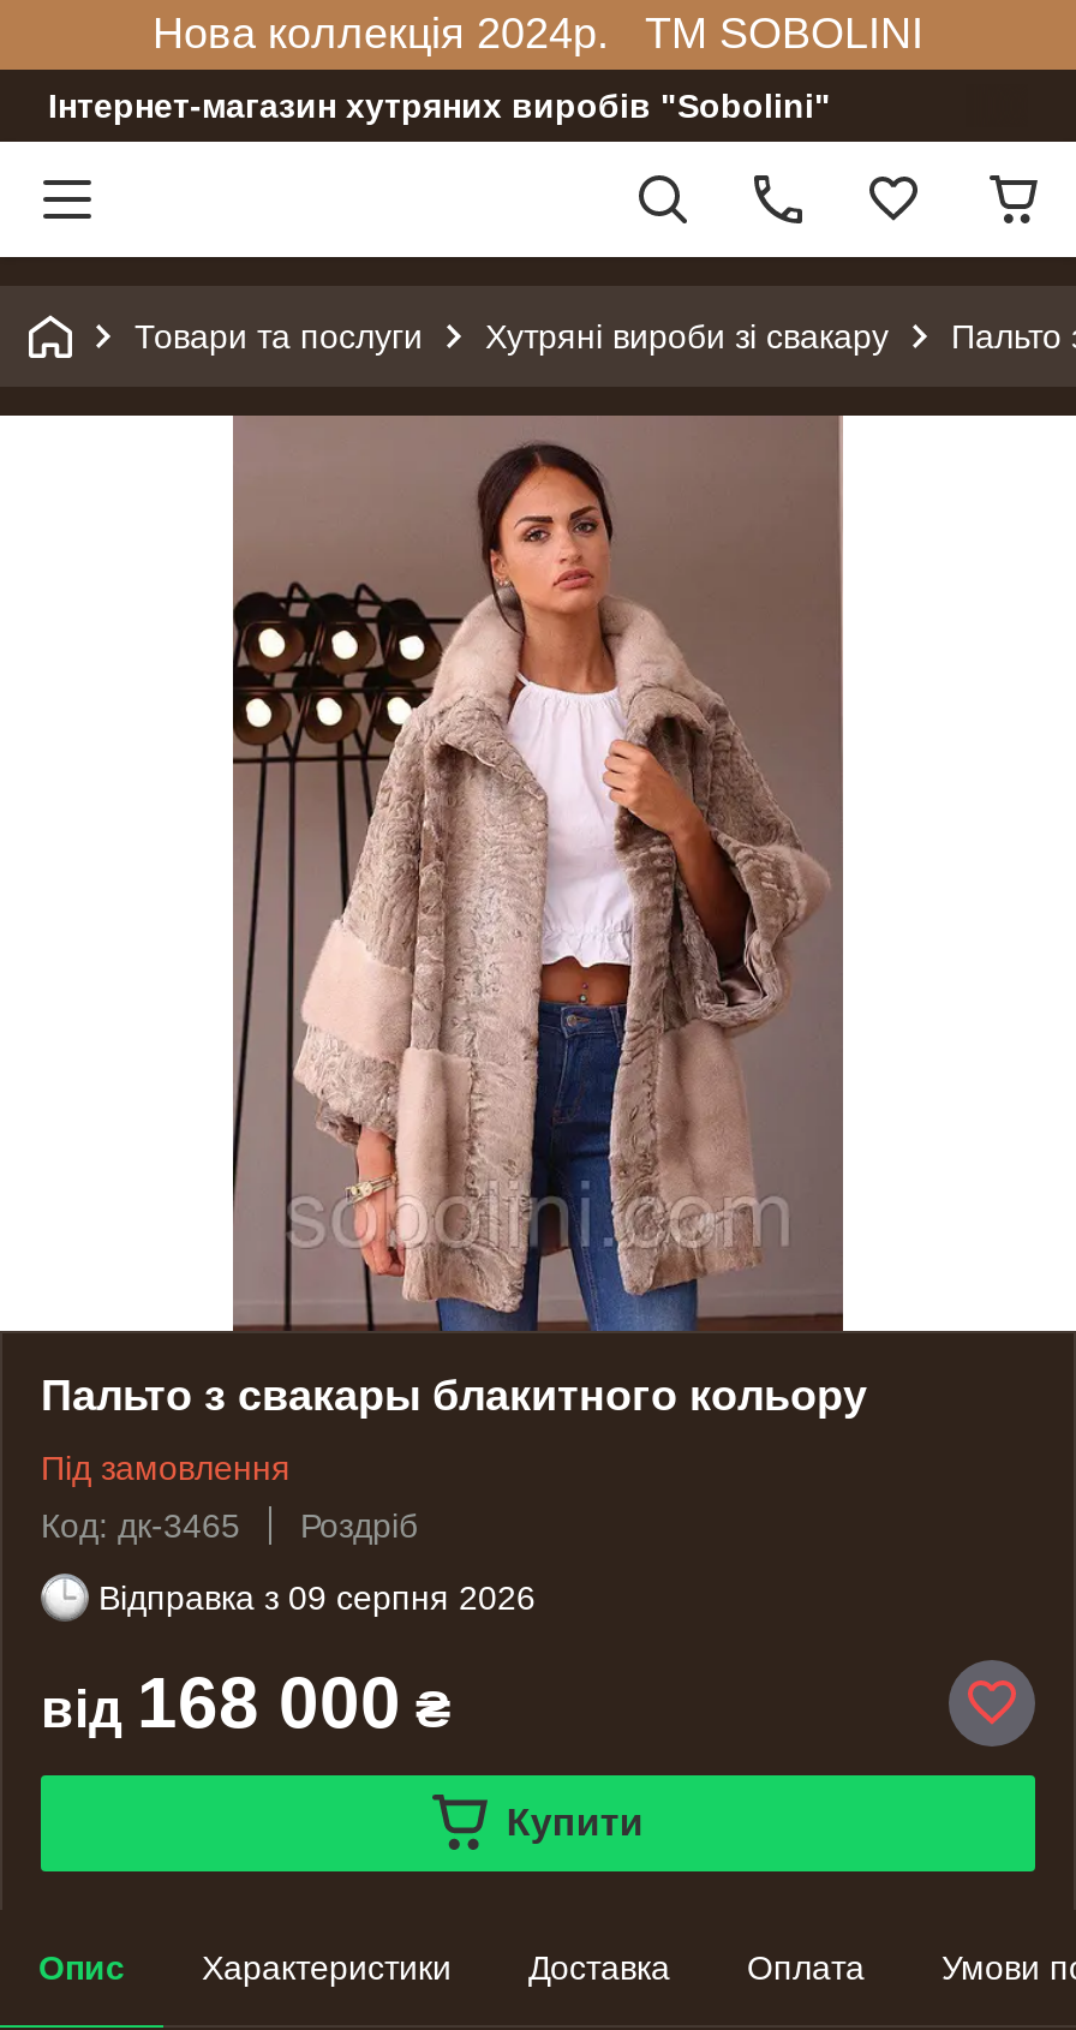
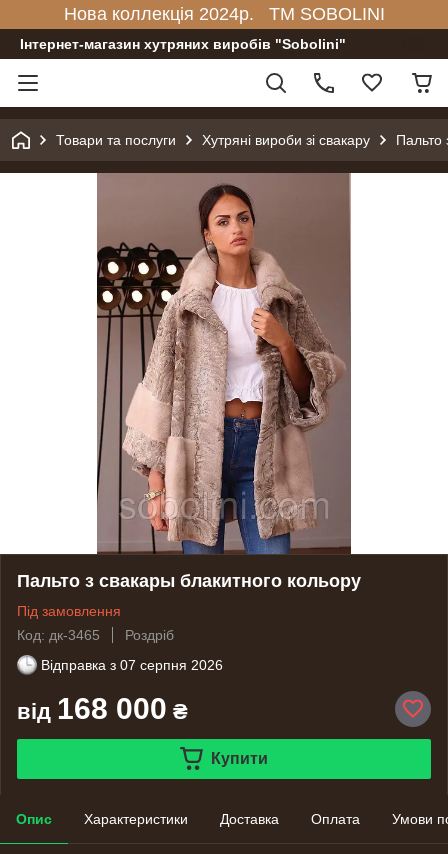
- Відправка з 09 серпня 2026
+ Відправка з 07 серпня 2026
